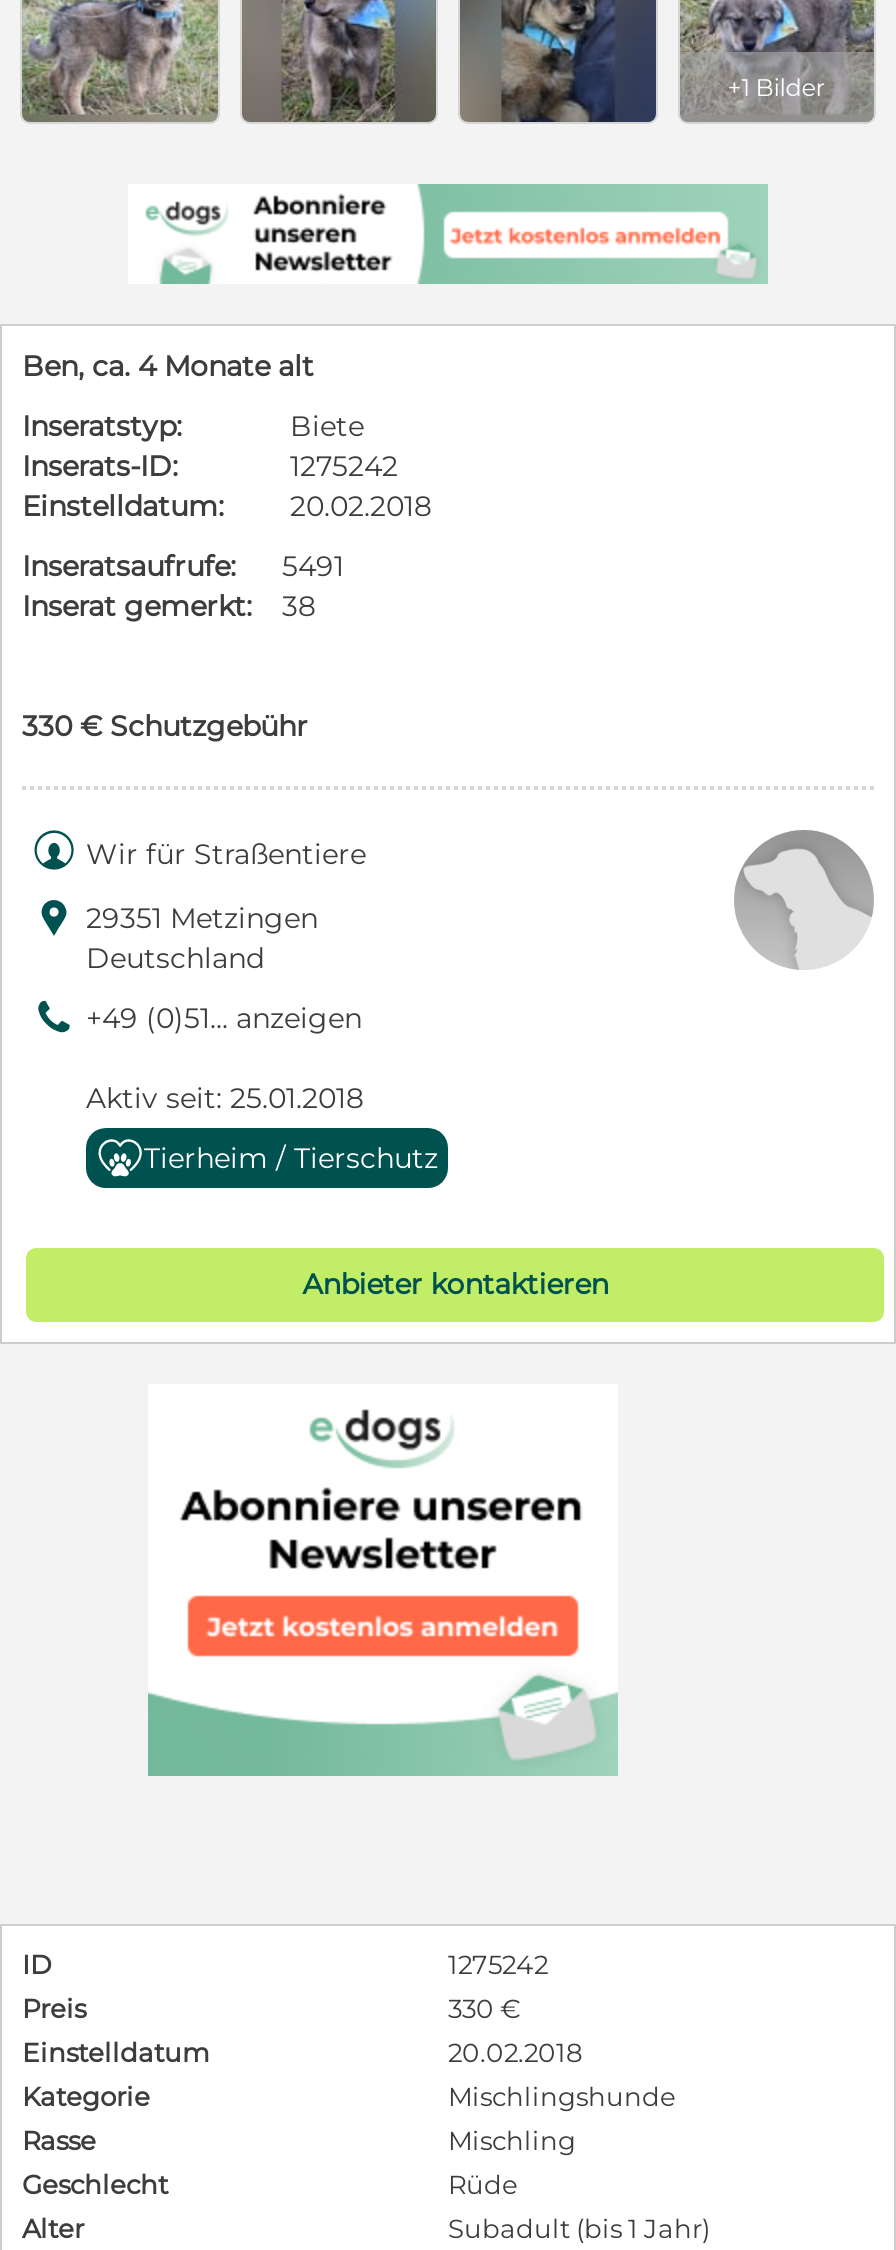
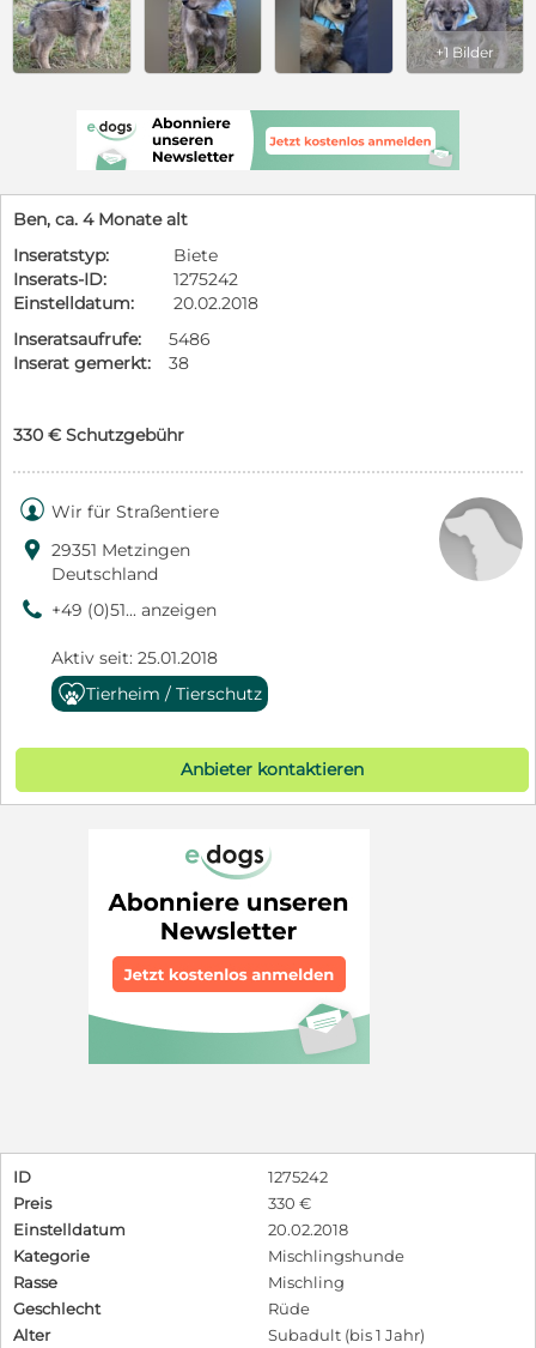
- Inseratsaufrufe: 5491
+ Inseratsaufrufe: 5486
